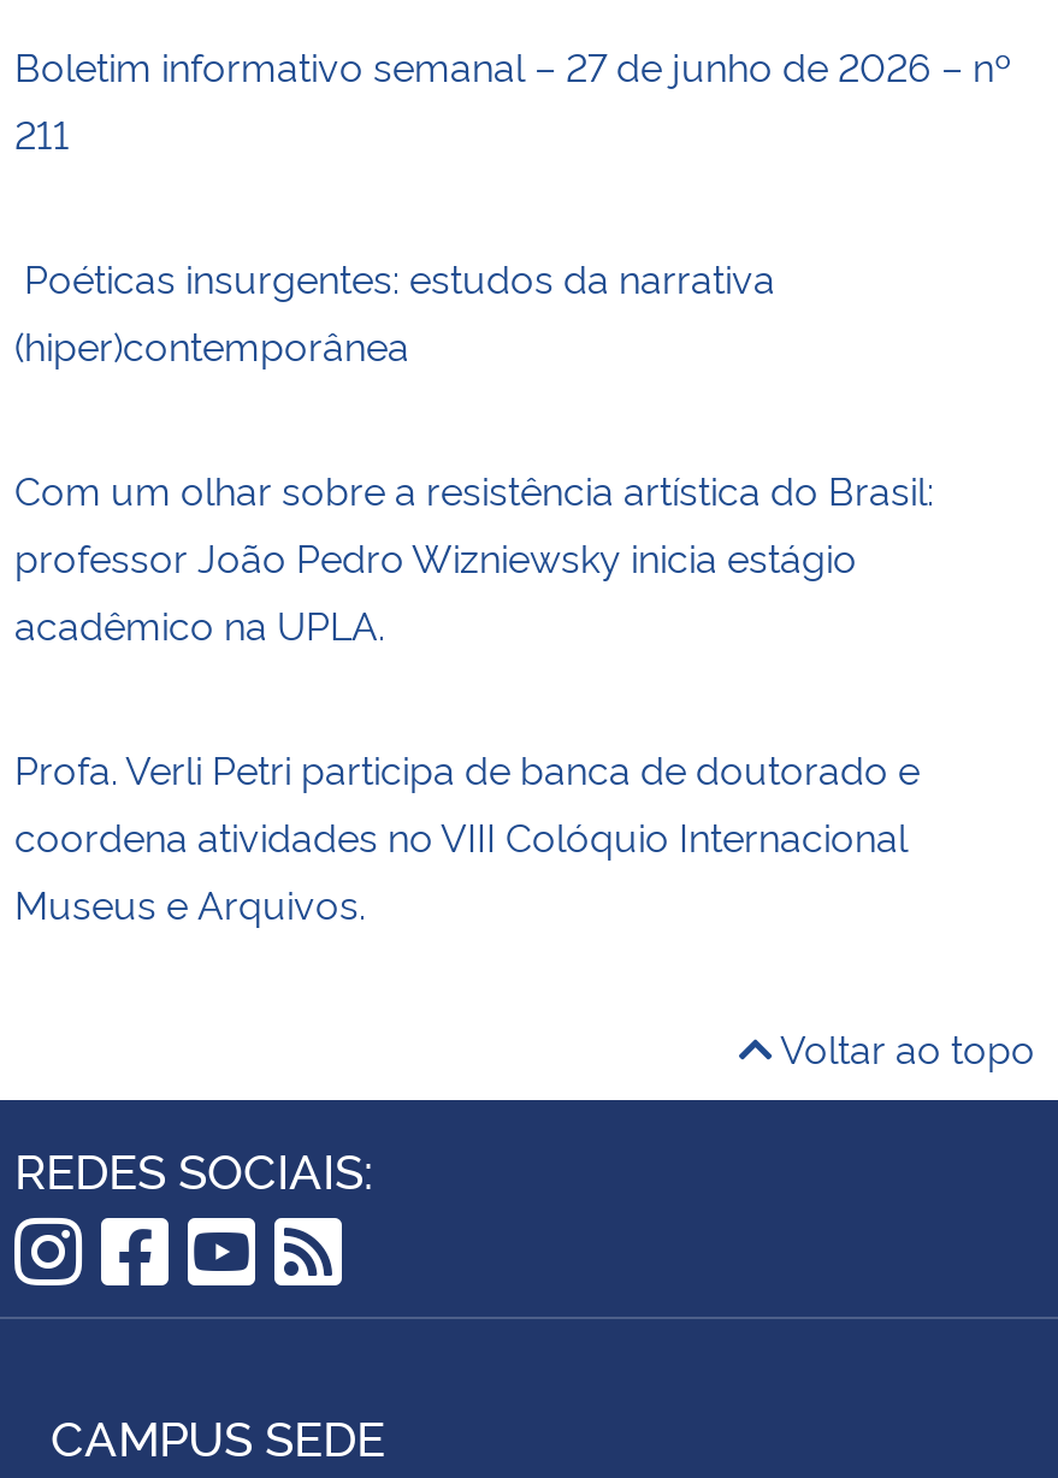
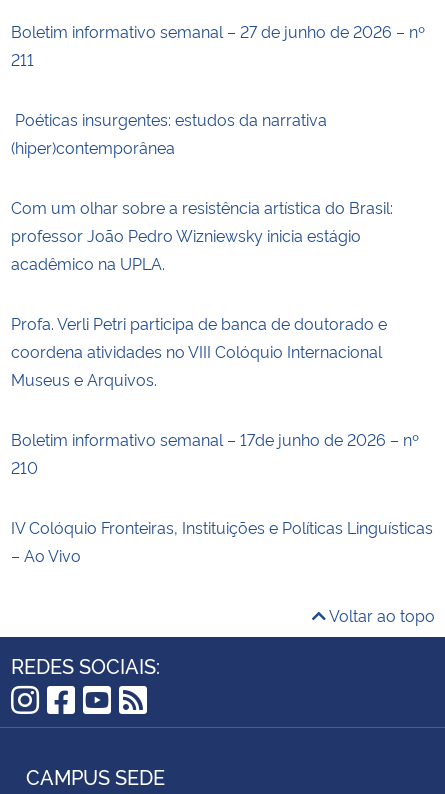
+ Boletim informativo semanal – 17de junho de 2026 – nº
+ 210
+ IV Colóquio Fronteiras, Instituições e Políticas Linguísticas
+ – Ao Vivo
